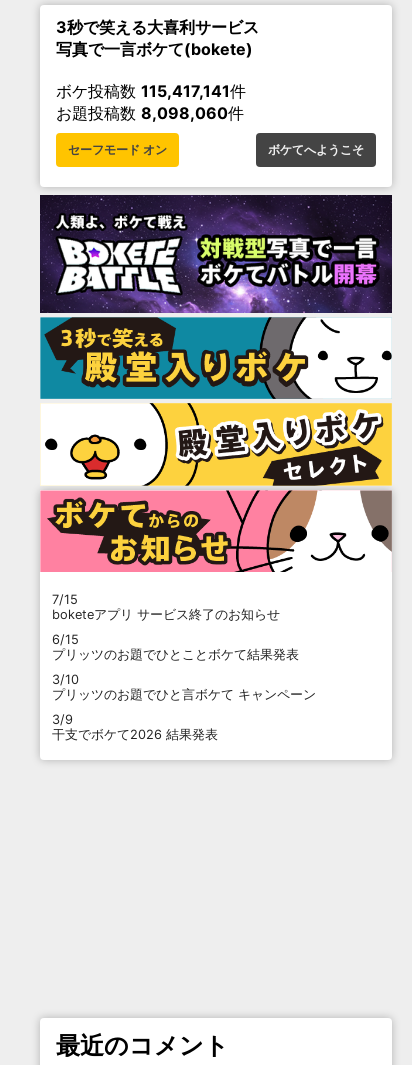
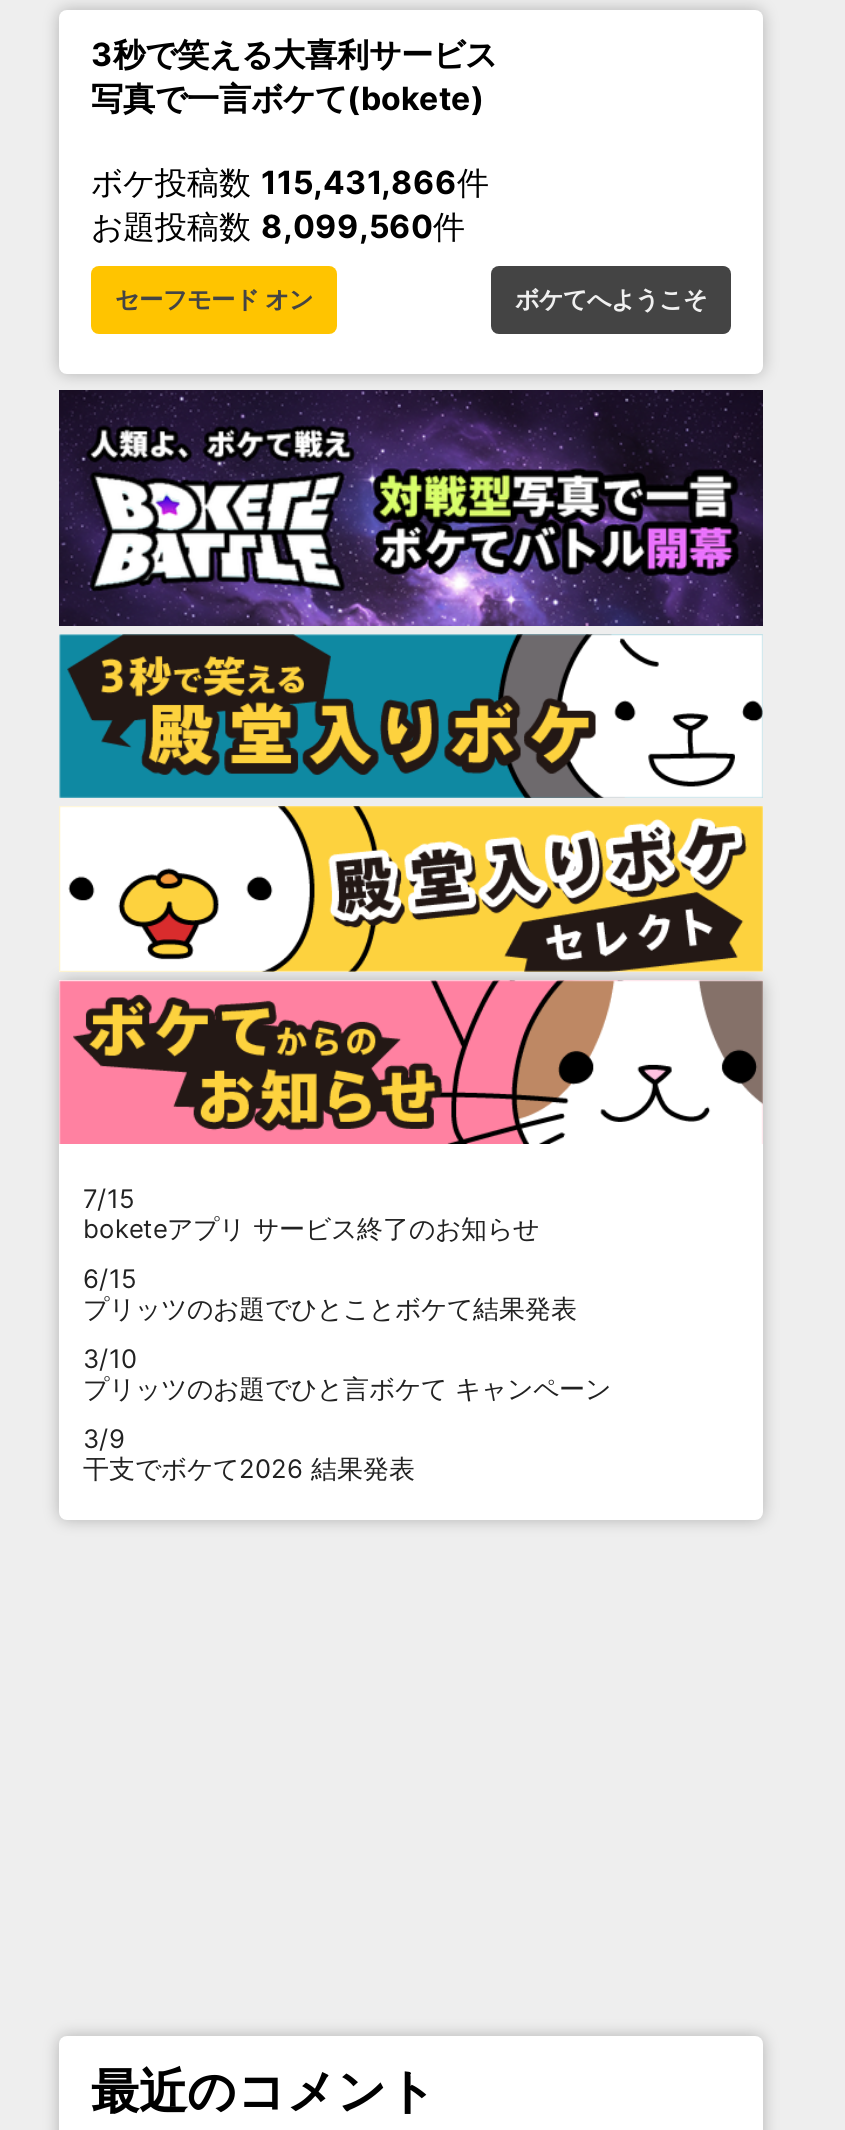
- ボケ投稿数115,417,141件
+ ボケ投稿数115,431,866件

- お題投稿数8,098,060件
+ お題投稿数8,099,560件
